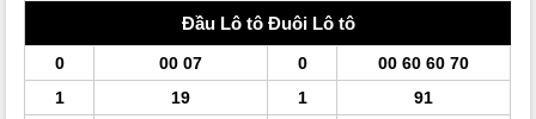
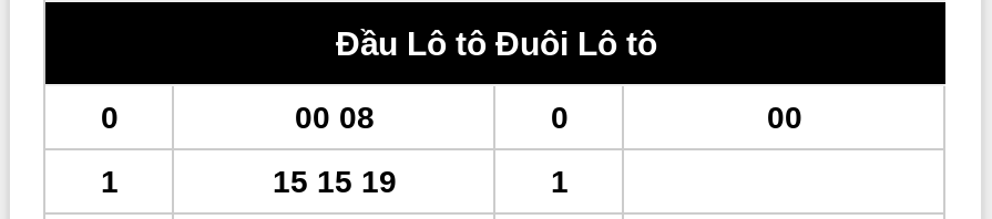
- 00 07
+ 00 08

- 00 60 60 70
+ 00

- 19
+ 15 15 19

- 91
